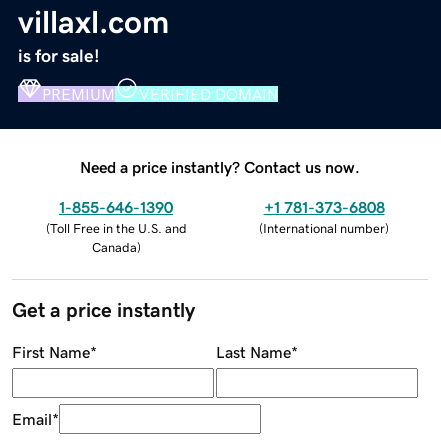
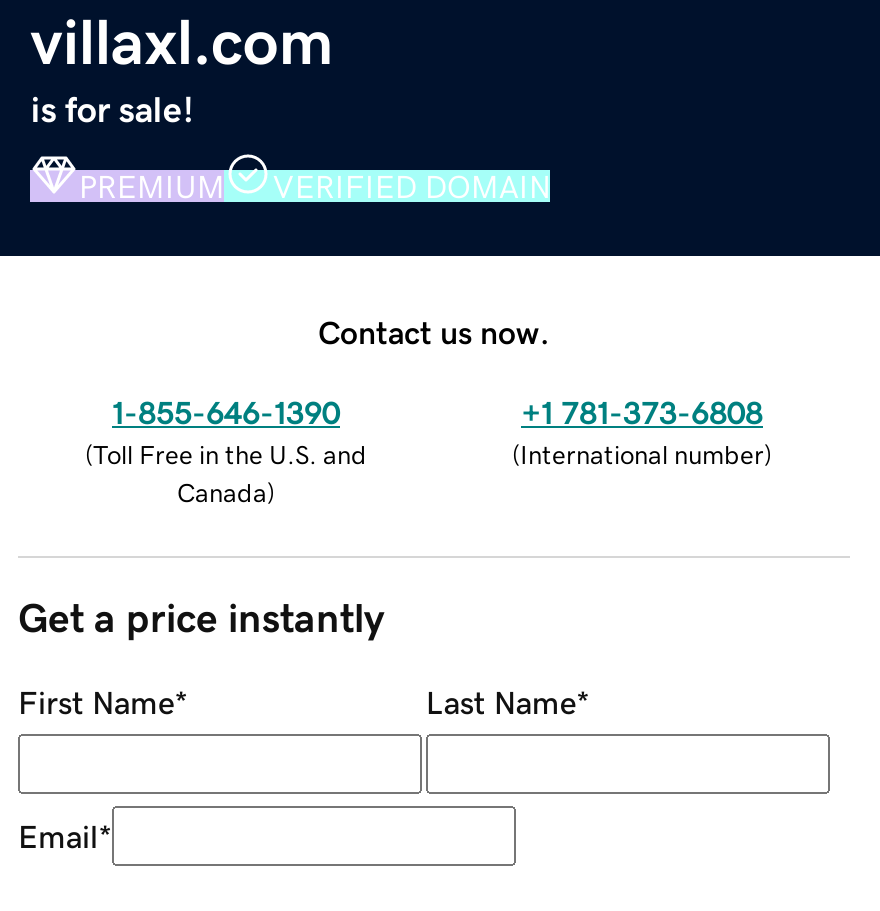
- Need a price instantly? Contact us now.
+ Contact us now.
